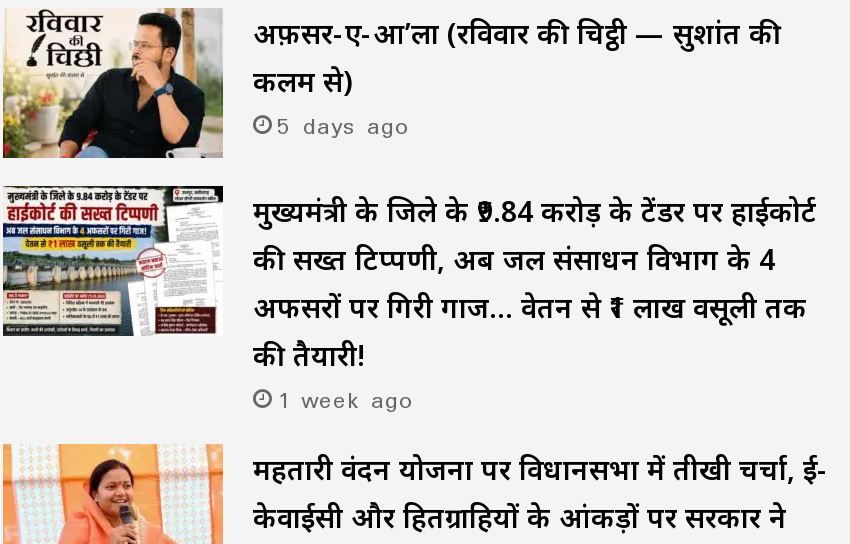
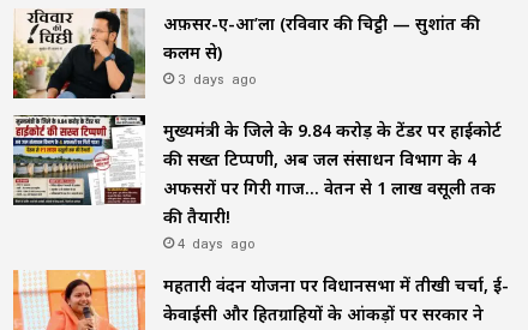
- 5 days ago
+ 3 days ago

- 1 week ago
+ 4 days ago
